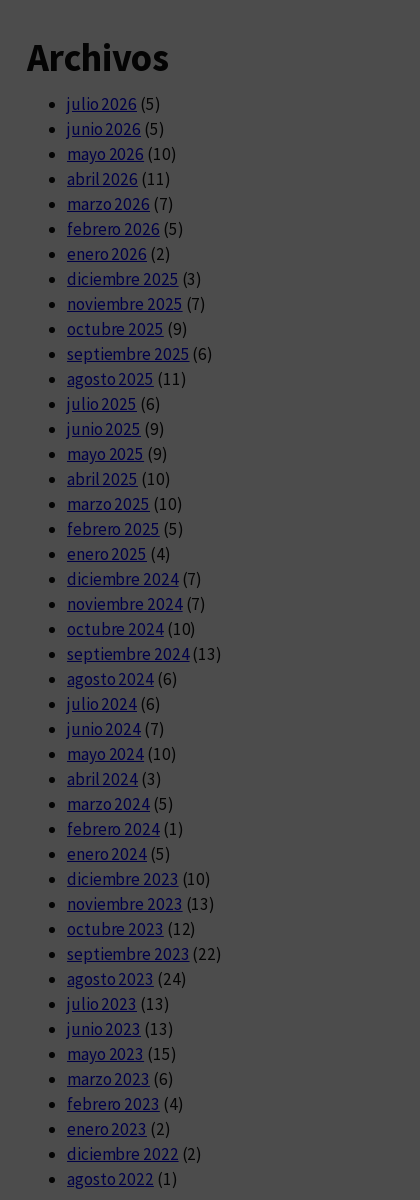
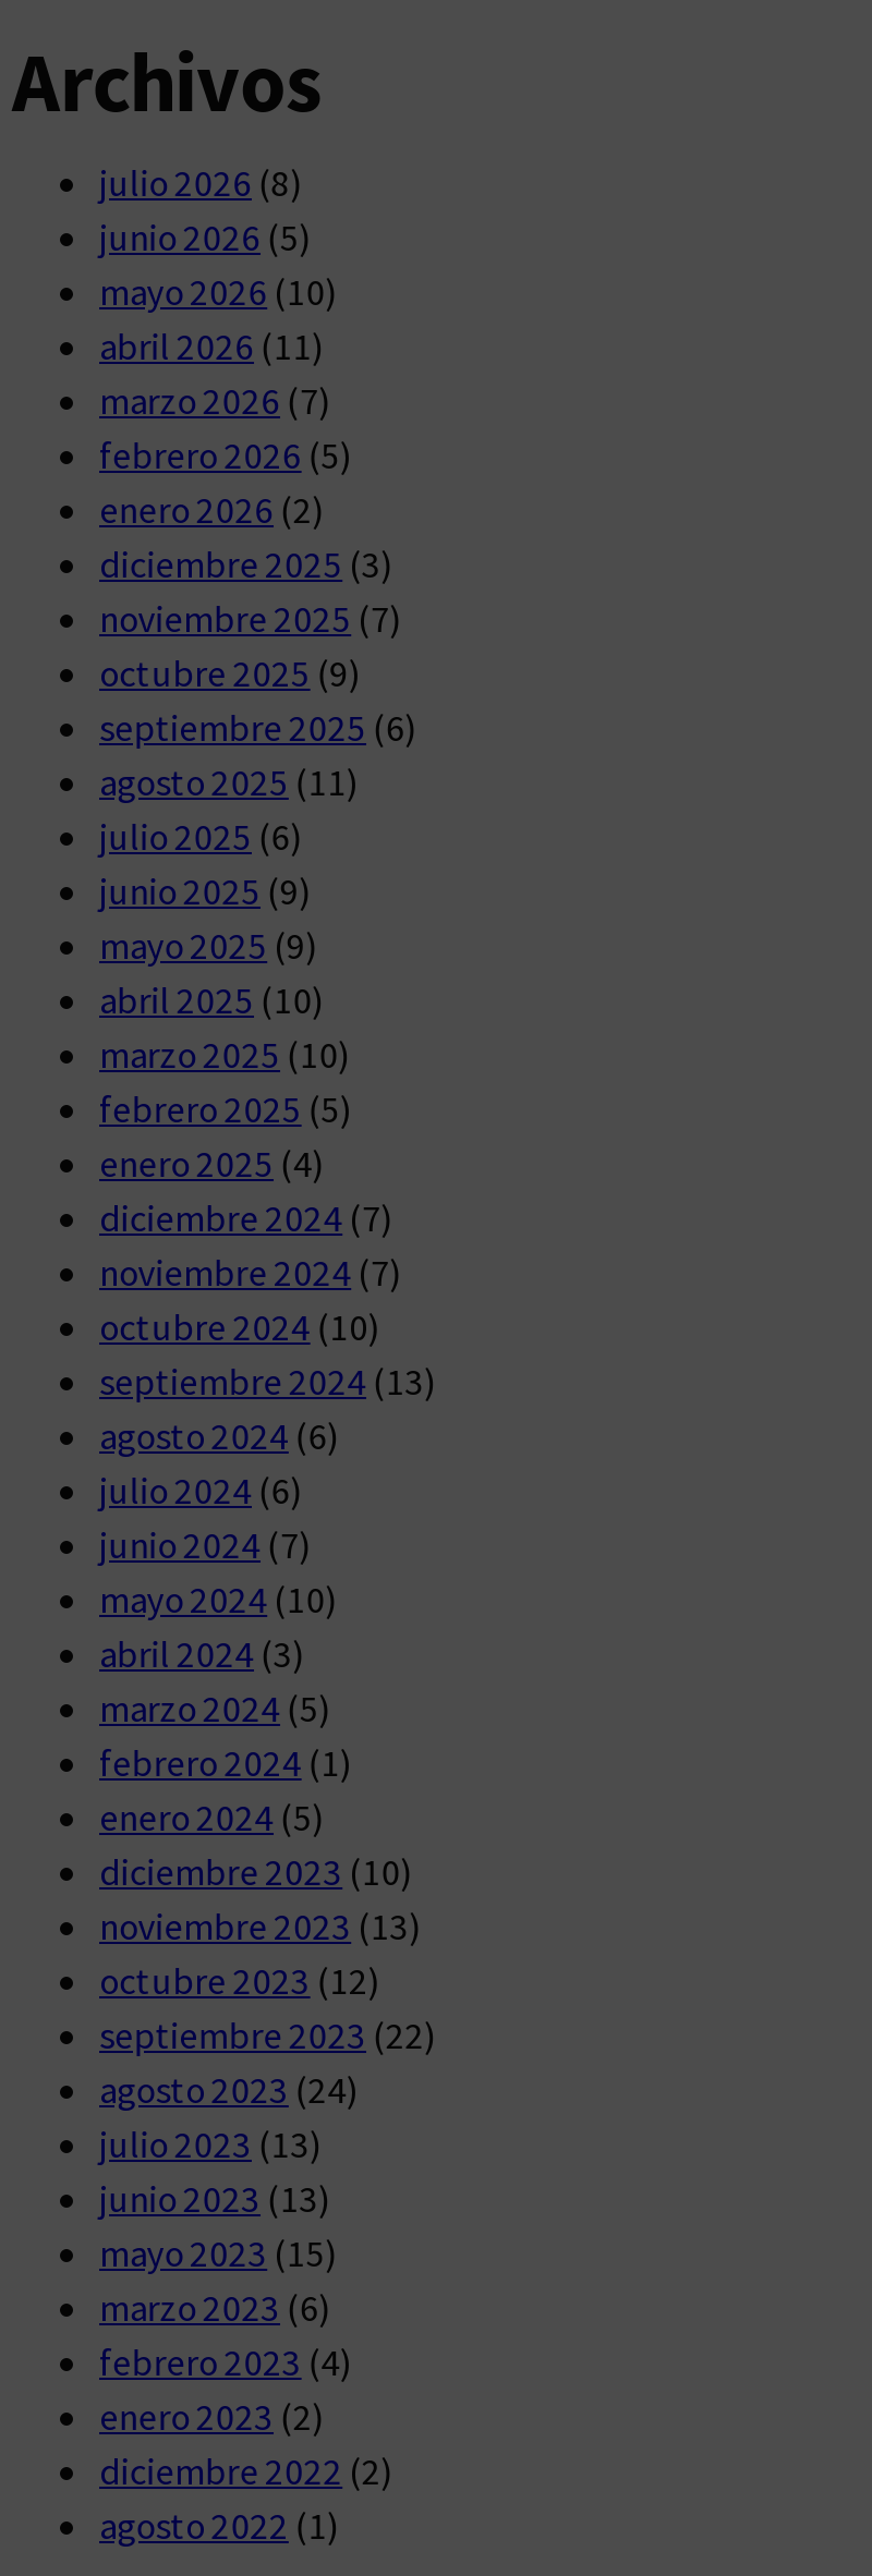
- julio 2026 (5)
+ julio 2026 (8)
